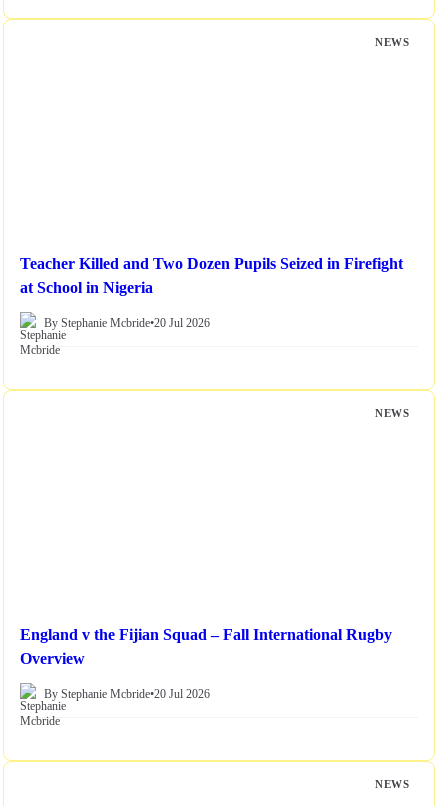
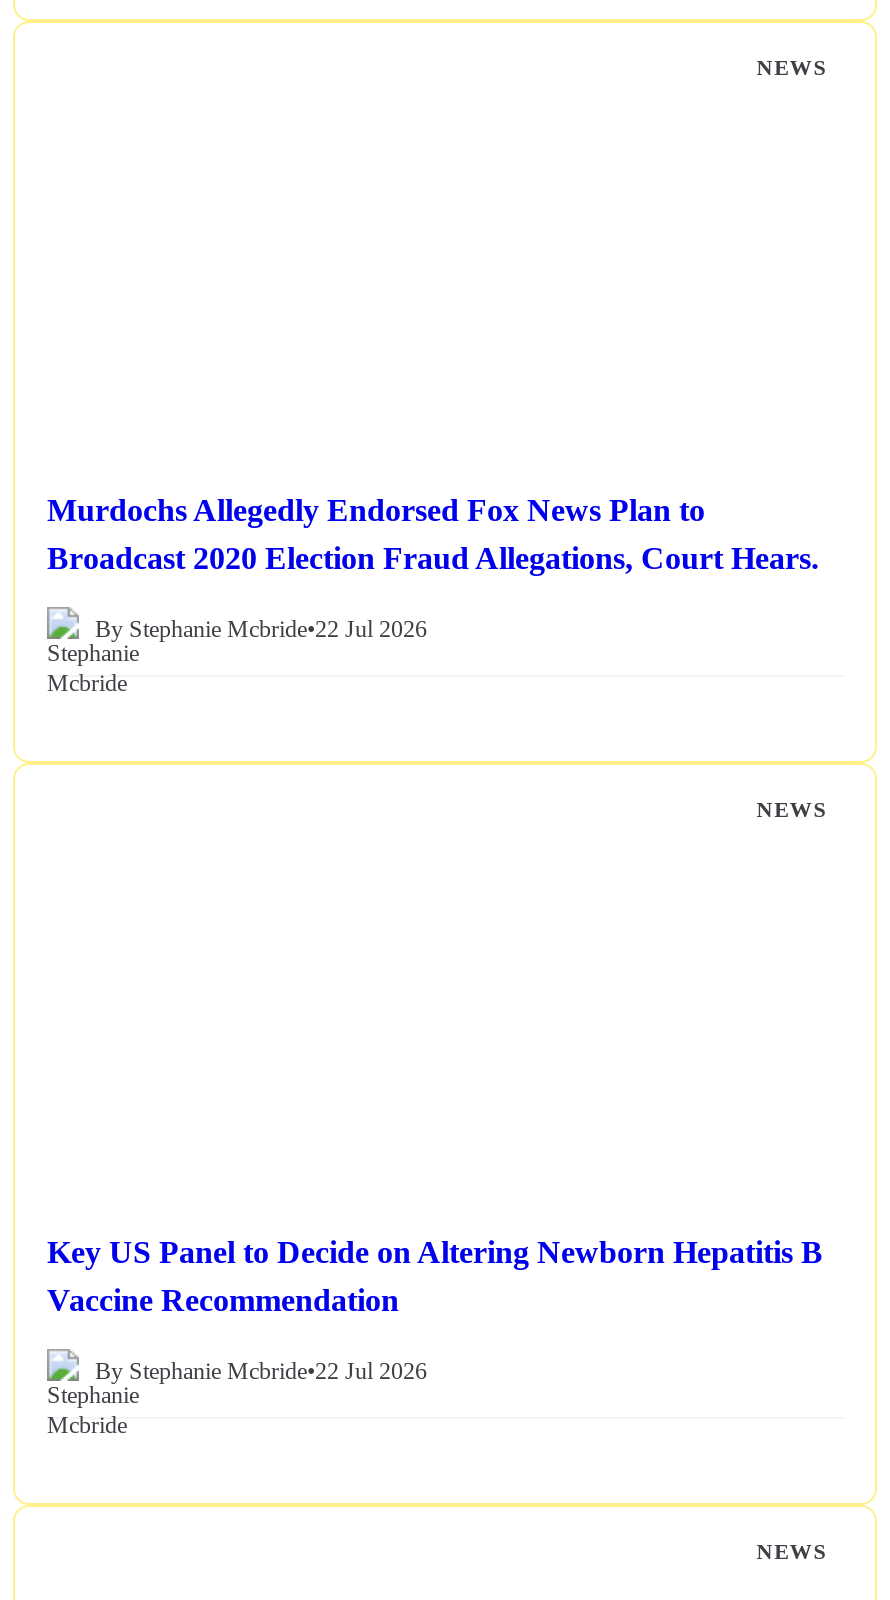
- Teacher Killed and Two Dozen Pupils Seized in Firefight
- at School in Nigeria
+ Murdochs Allegedly Endorsed Fox News Plan to
+ Broadcast 2020 Election Fraud Allegations, Court Hears.

- By Stephanie Mcbride•20 Jul 2026
+ By Stephanie Mcbride•22 Jul 2026

- England v the Fijian Squad – Fall International Rugby
- Overview
+ Key US Panel to Decide on Altering Newborn Hepatitis B
+ Vaccine Recommendation

- By Stephanie Mcbride•20 Jul 2026
+ By Stephanie Mcbride•22 Jul 2026
